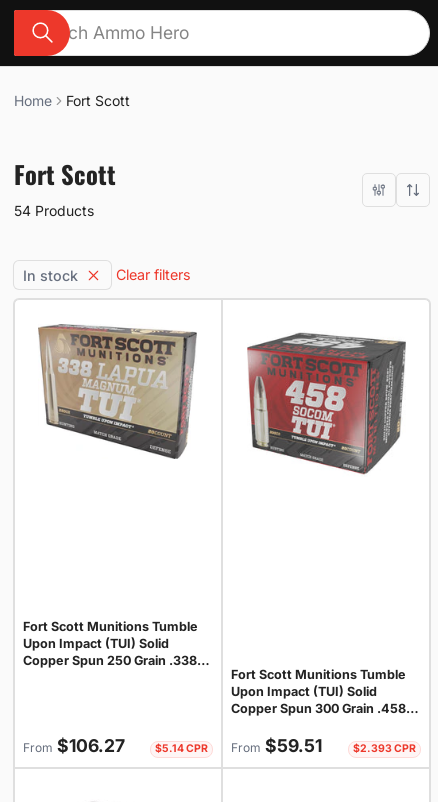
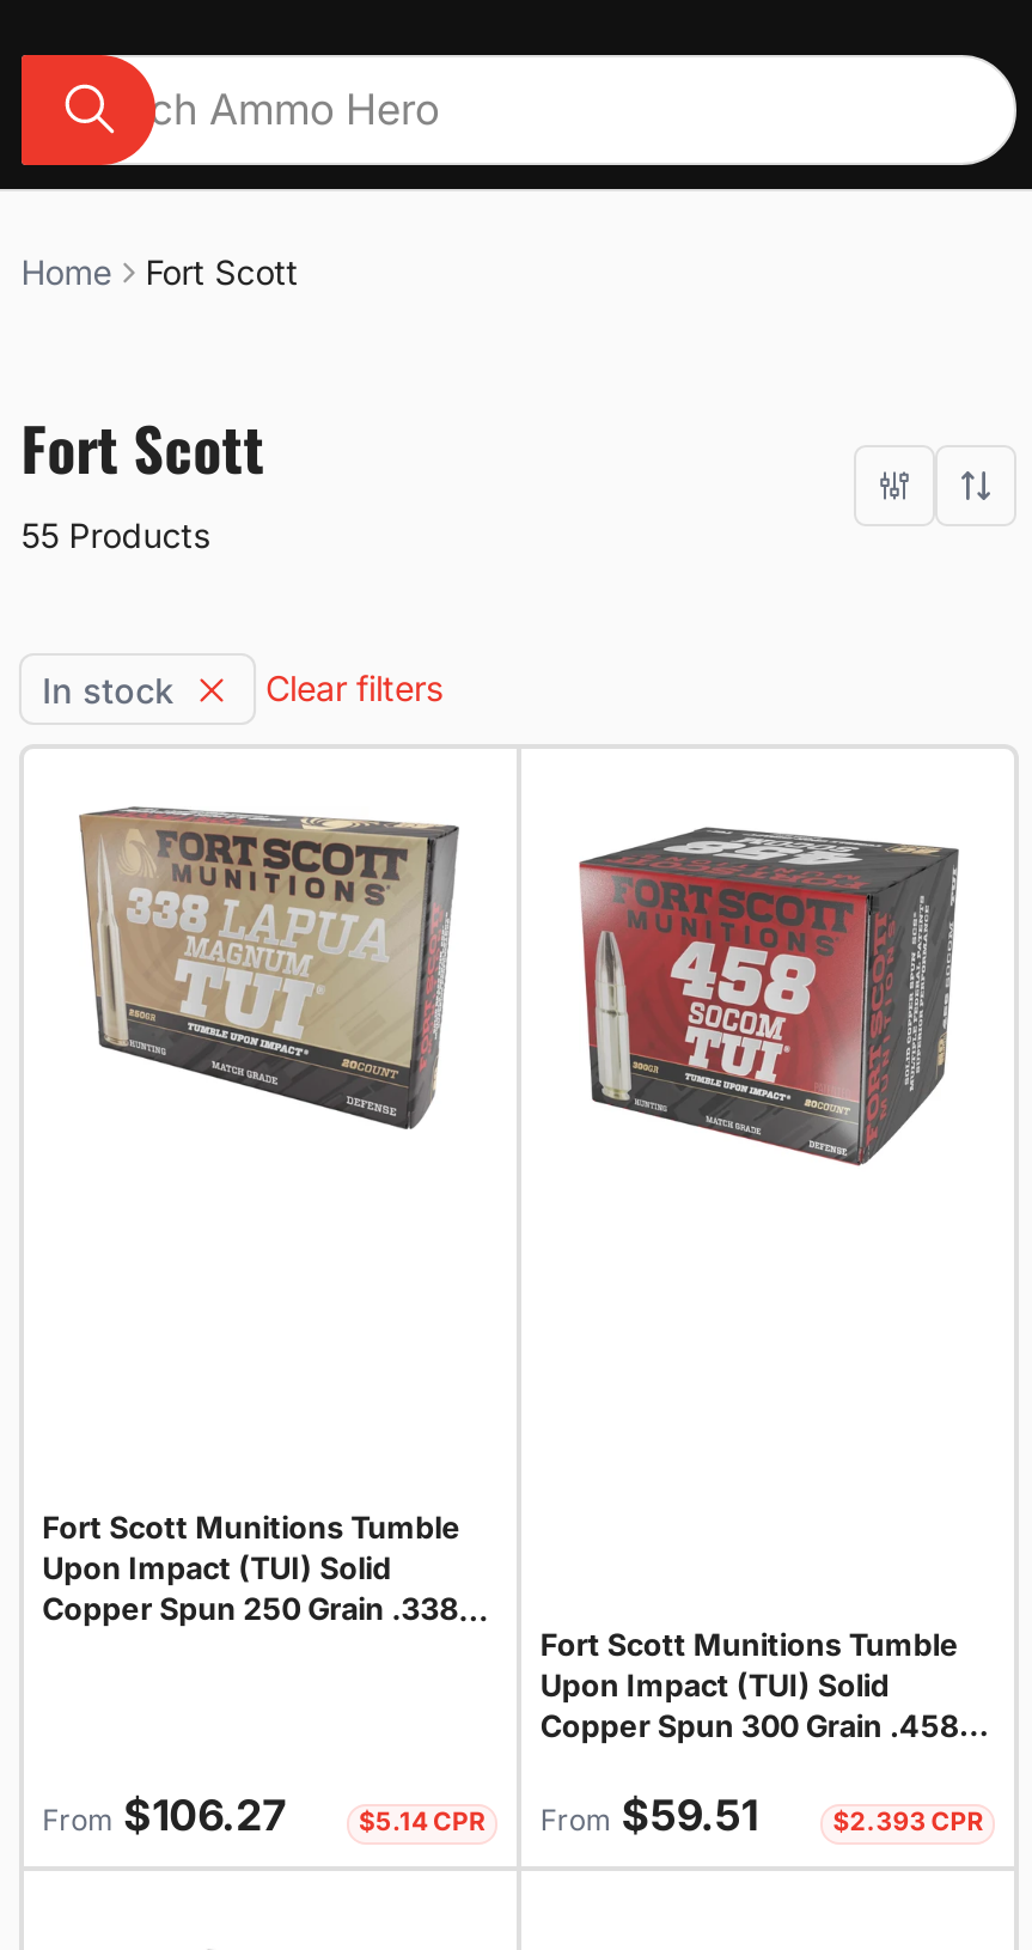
- 54 Products
+ 55 Products
